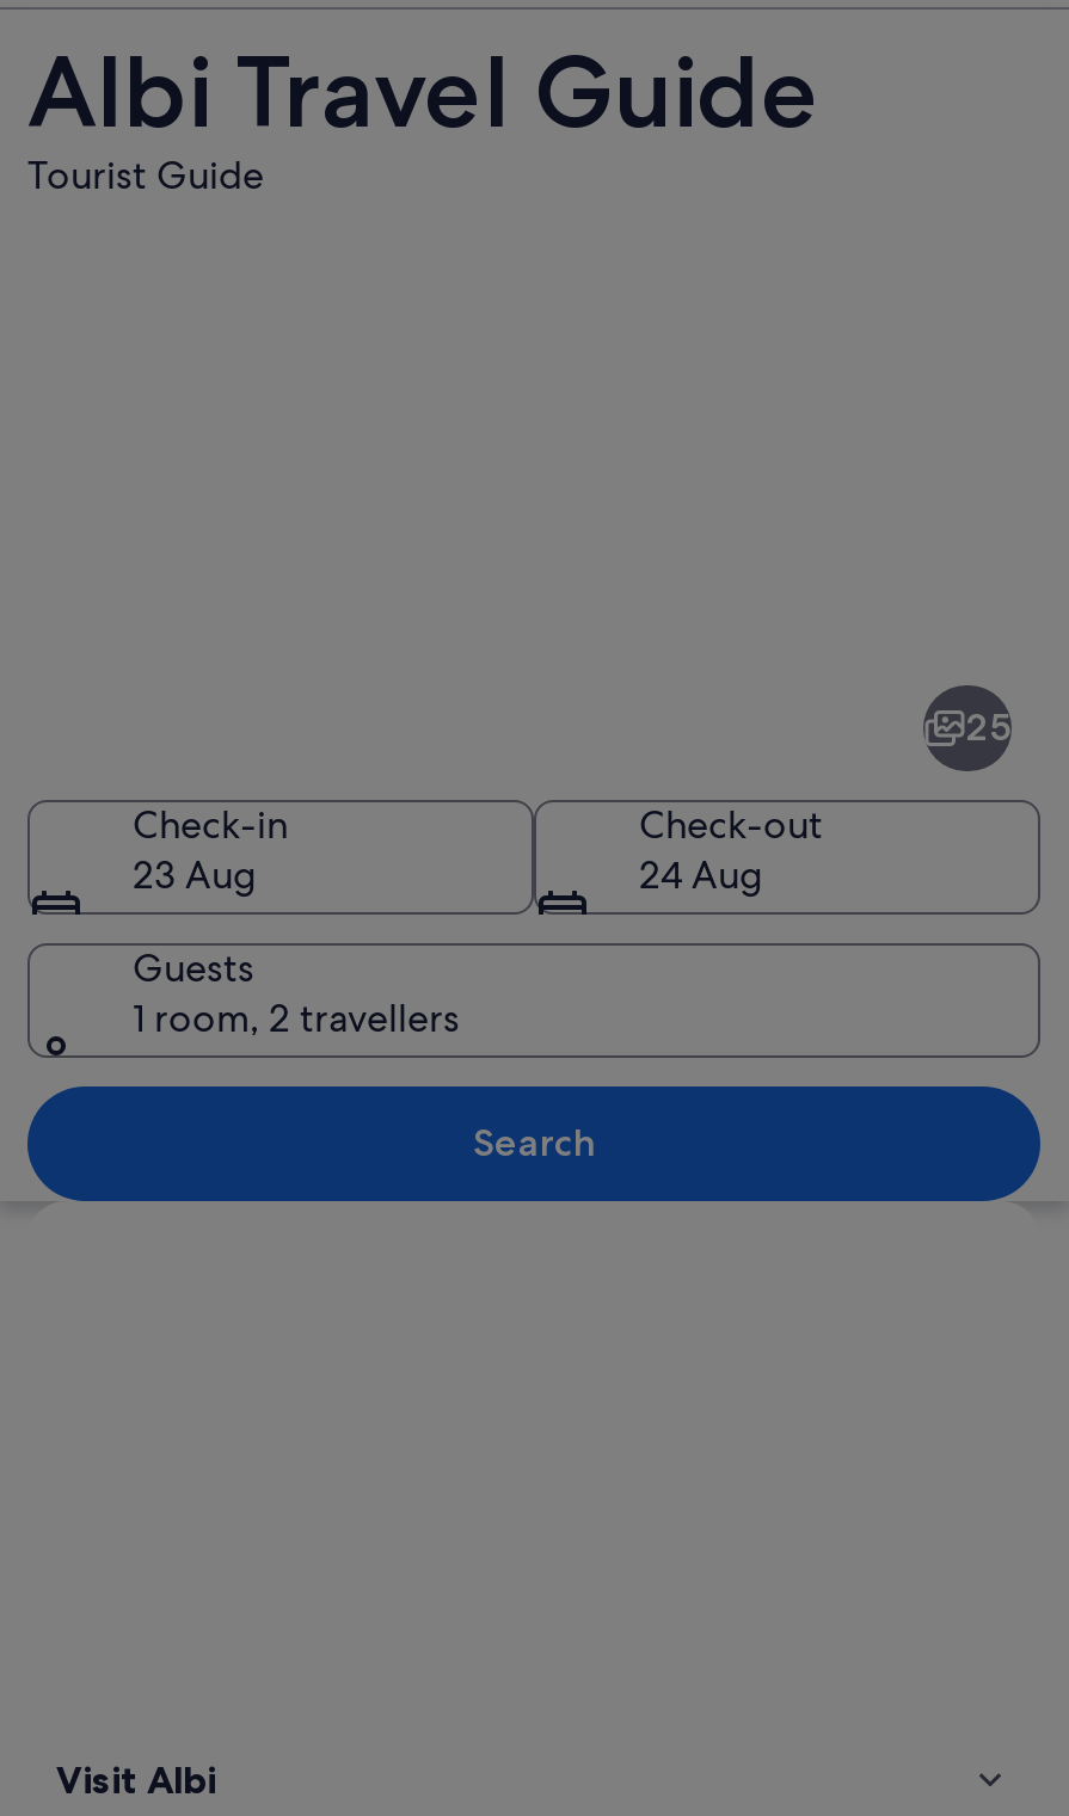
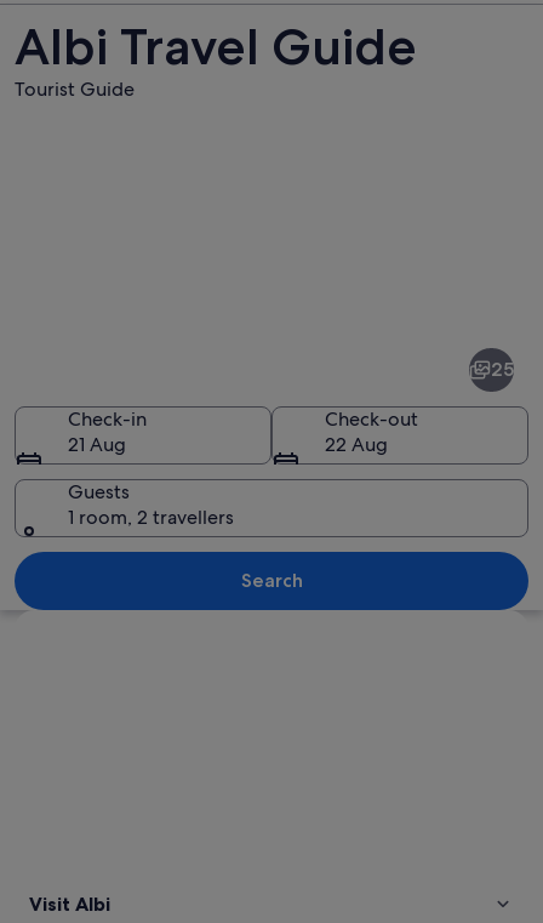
- 23 Aug
+ 21 Aug

- 24 Aug
+ 22 Aug
